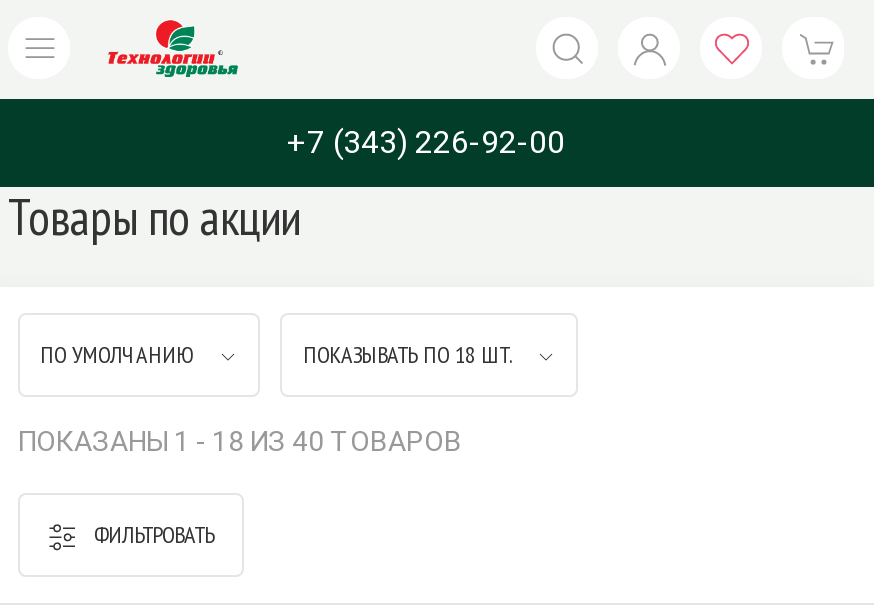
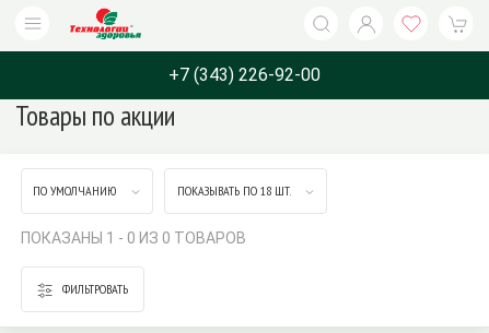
- ПОКАЗАНЫ 1 - 18 ИЗ 40 ТОВАРОВ
+ ПОКАЗАНЫ 1 - 0 ИЗ 0 ТОВАРОВ
